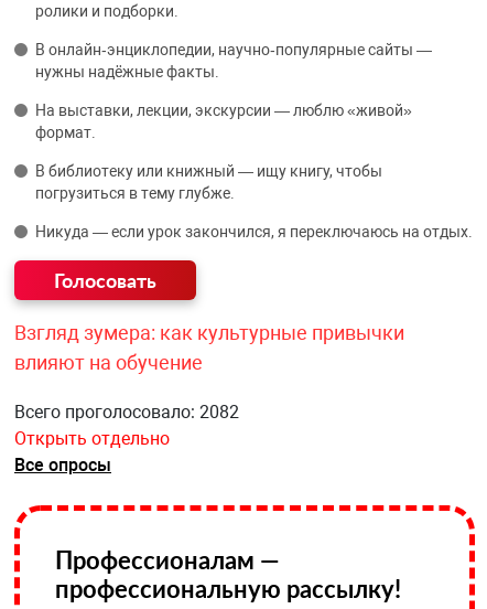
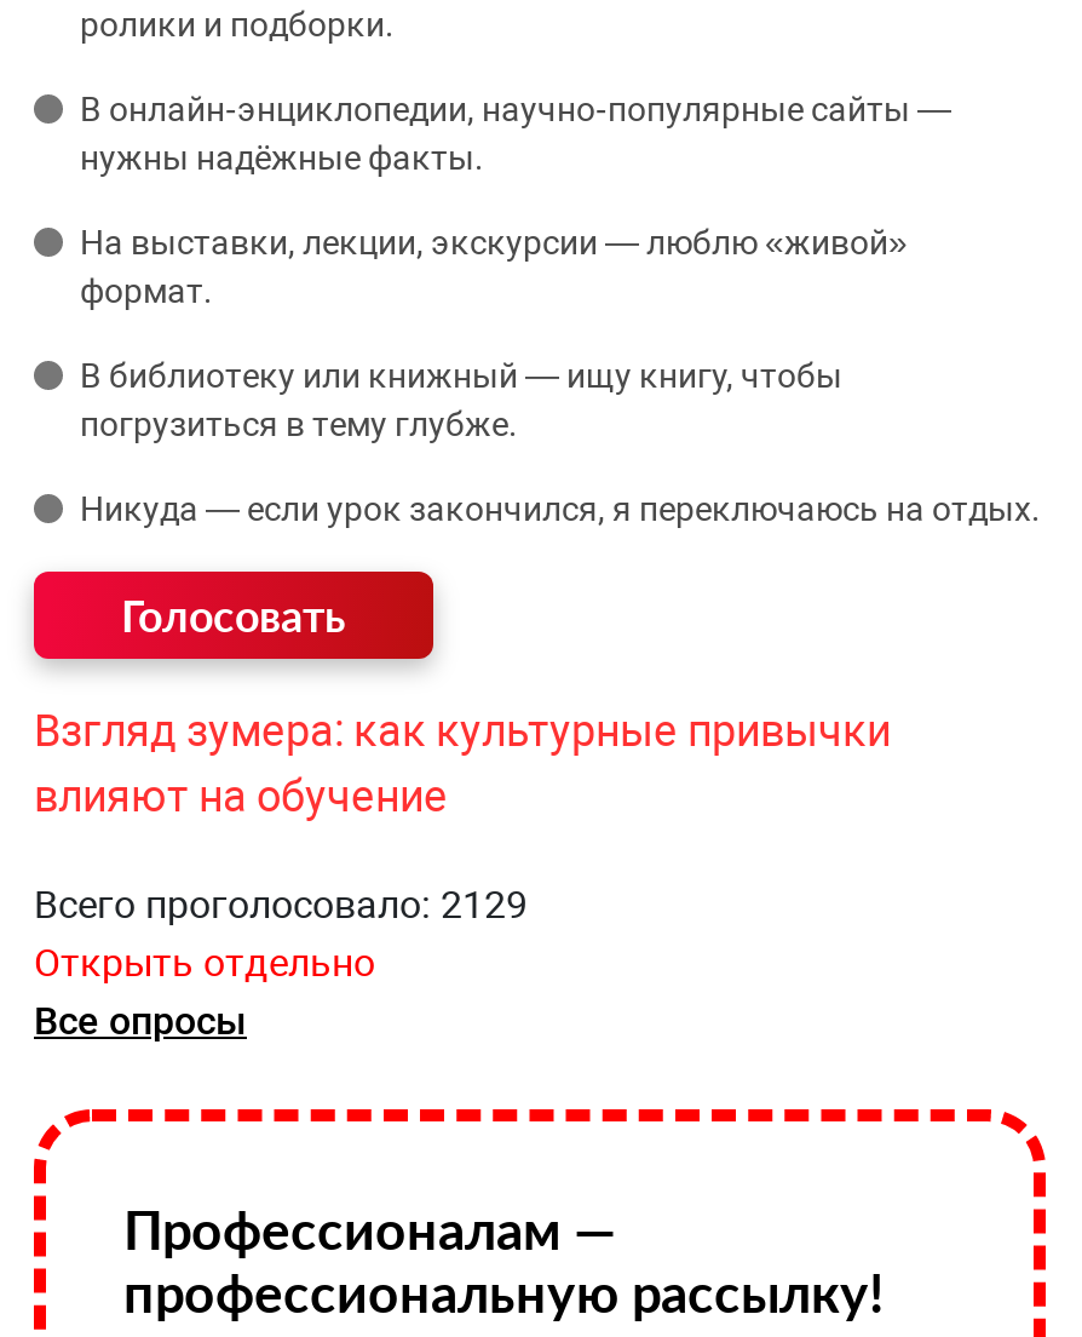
- Всего проголосовало: 2082
+ Всего проголосовало: 2129
